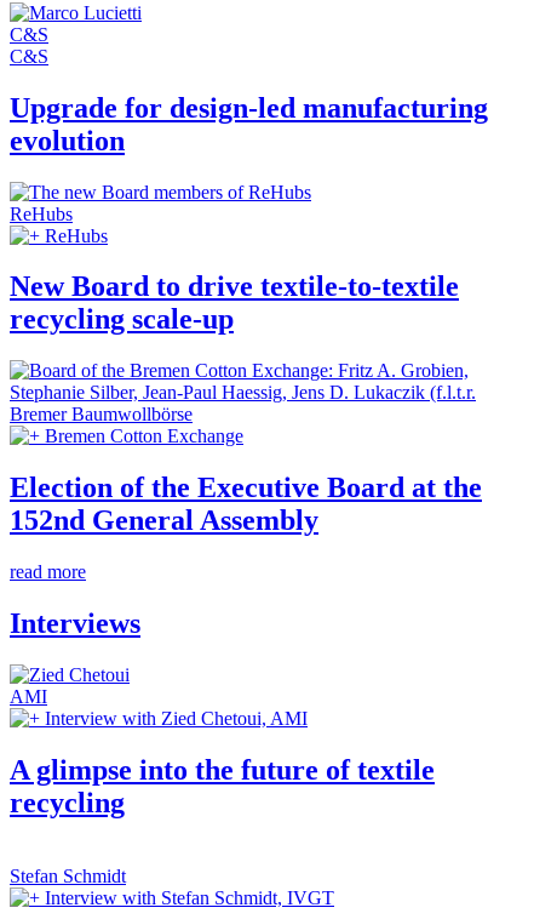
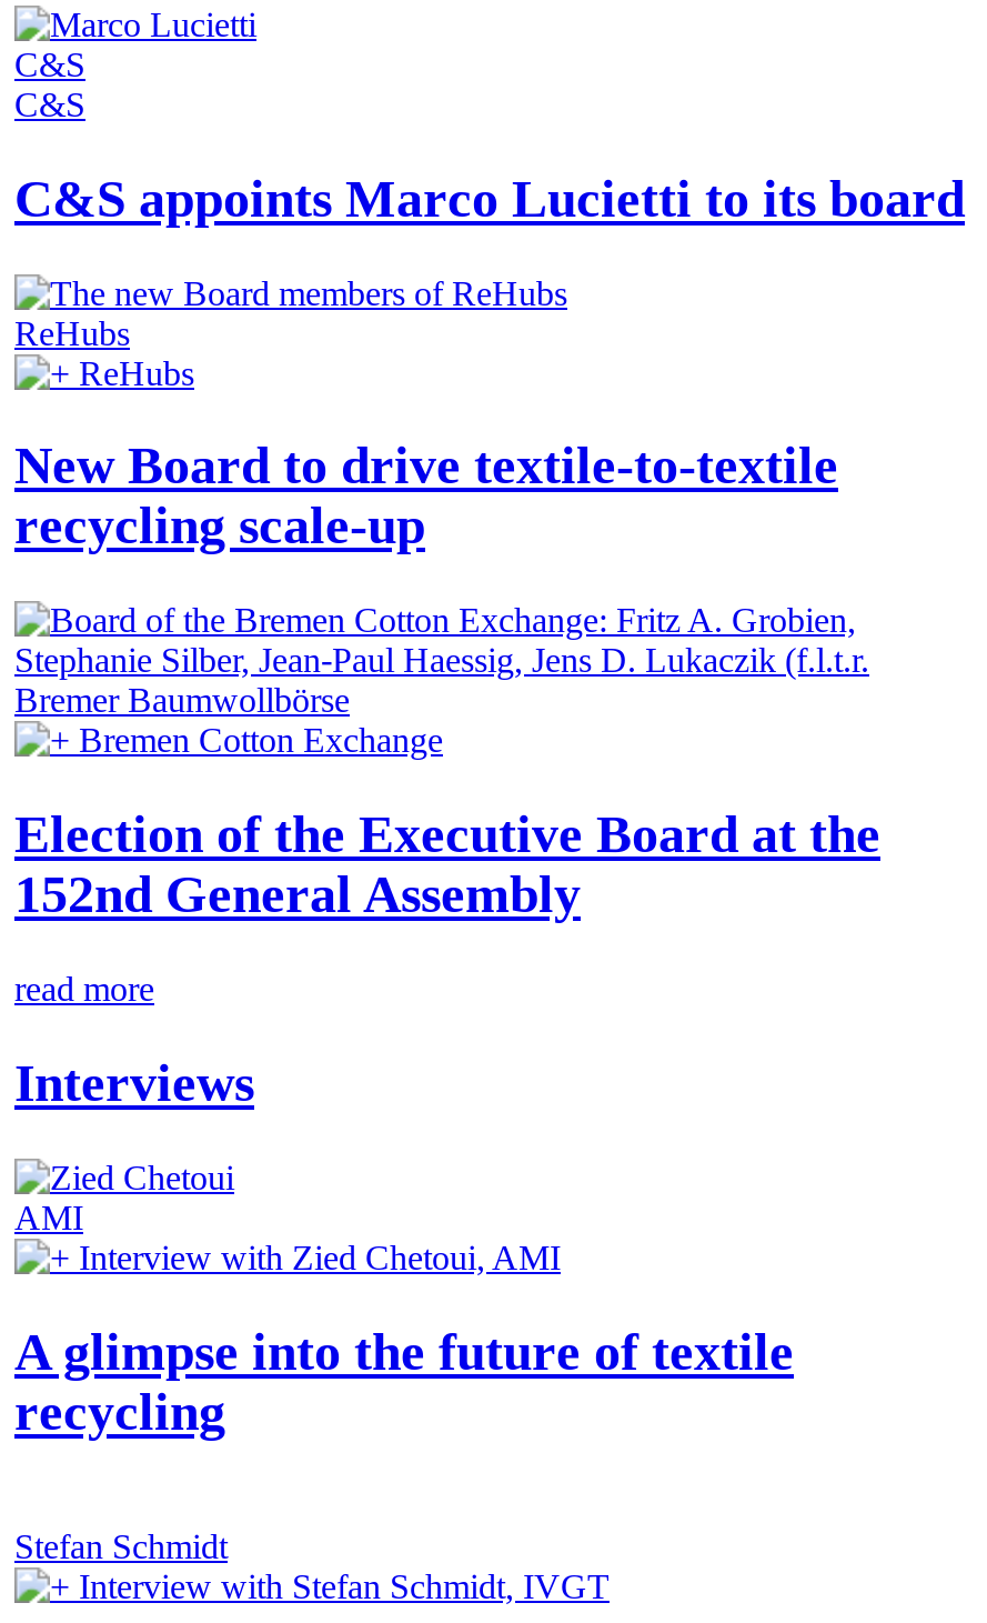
- Upgrade for design-led manufacturing
- evolution
+ C&S appoints Marco Lucietti to its board
